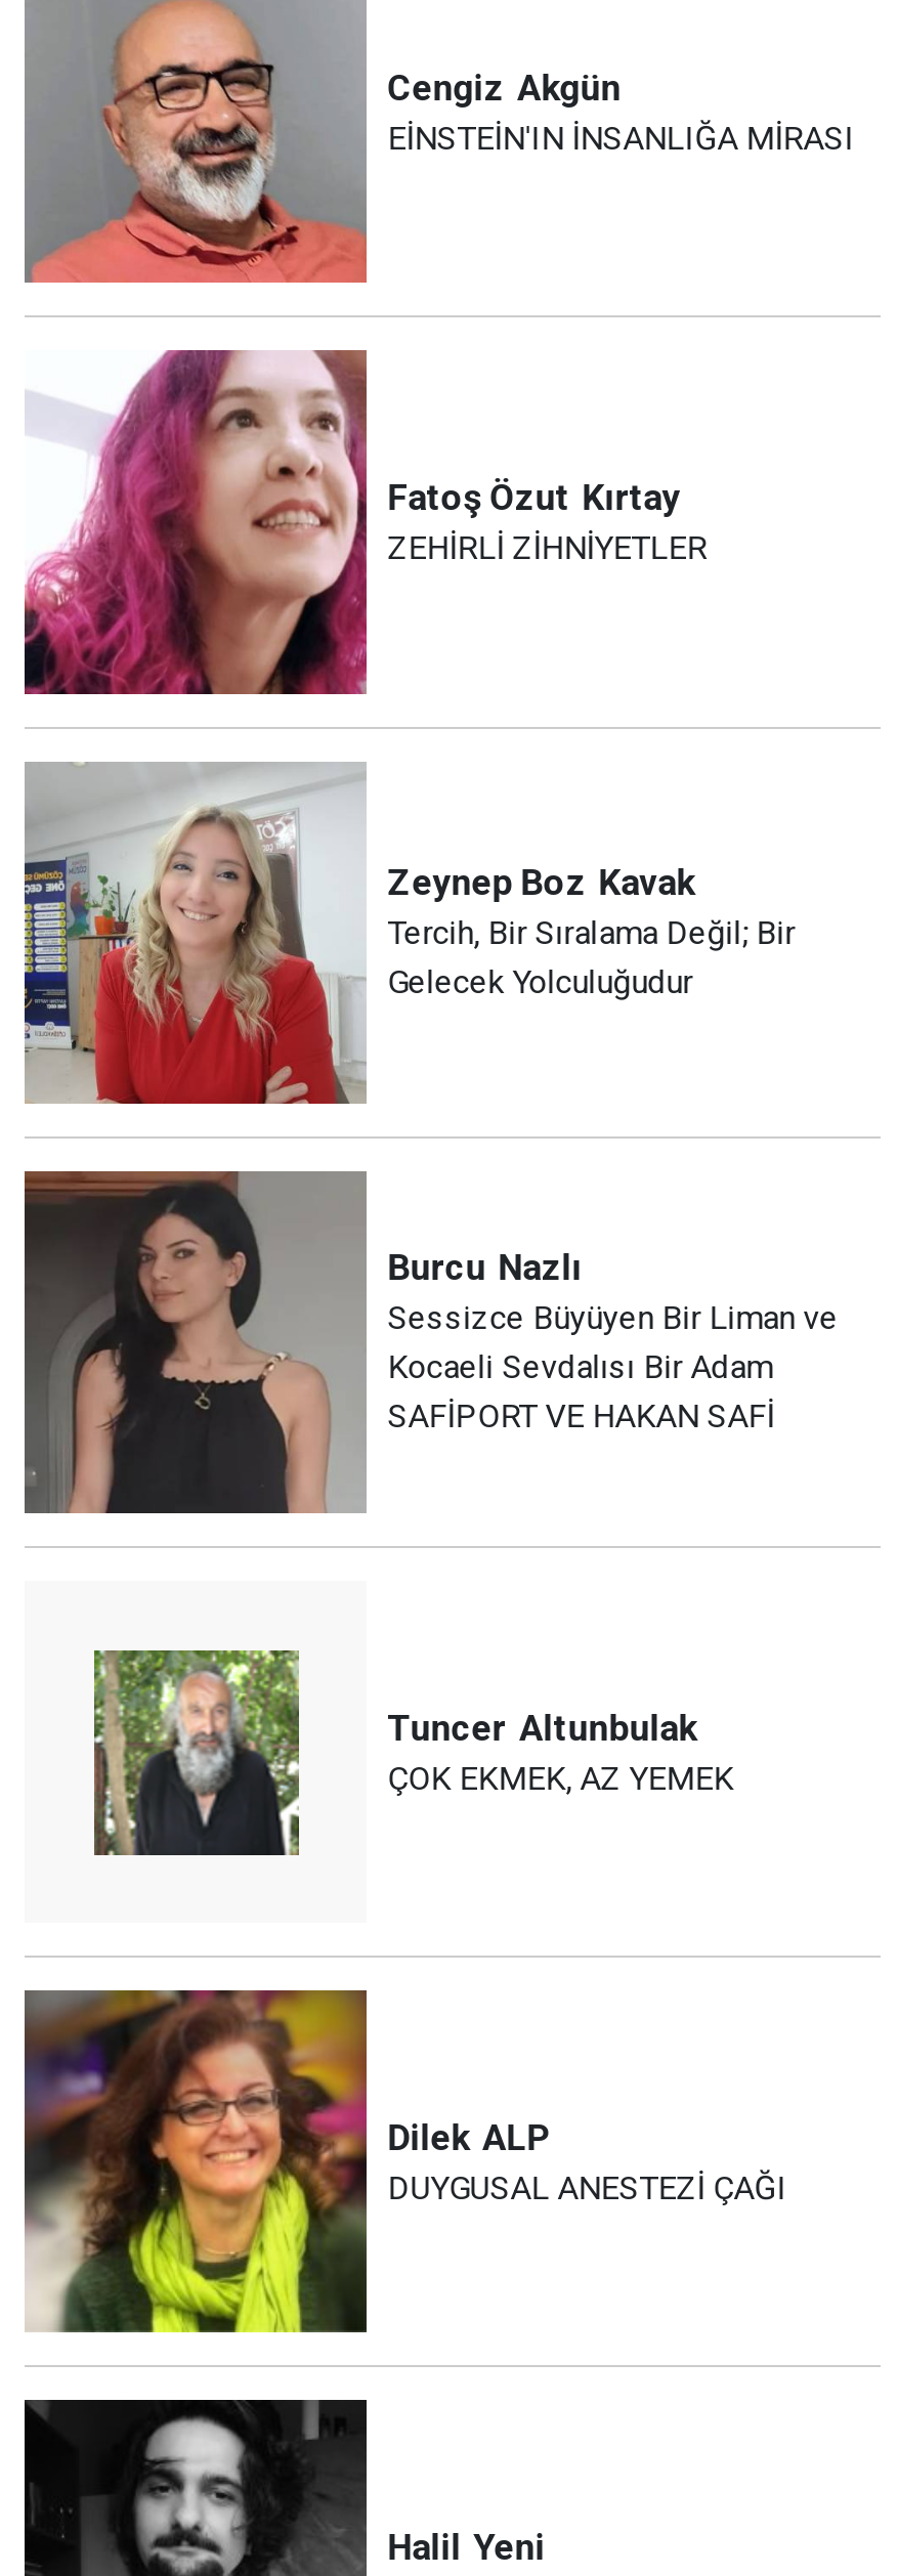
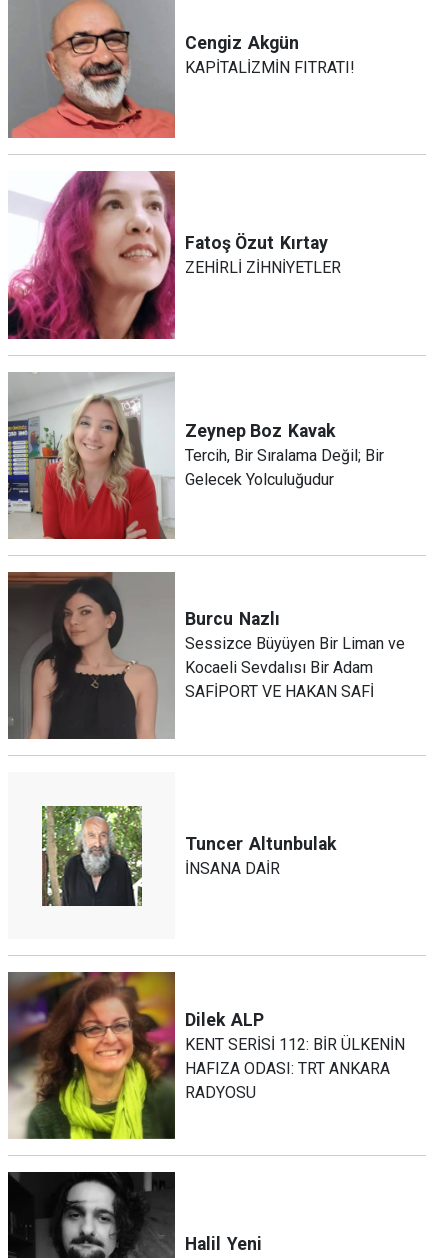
- EİNSTEİN'IN İNSANLIĞA MİRASI
+ KAPİTALİZMİN FITRATI!

- ÇOK EKMEK, AZ YEMEK
+ İNSANA DAİR

moved up: Dilek ALP

- DUYGUSAL ANESTEZİ ÇAĞI
+ KENT SERİSİ 112: BİR ÜLKENİN
+ HAFIZA ODASI: TRT ANKARA
+ RADYOSU
